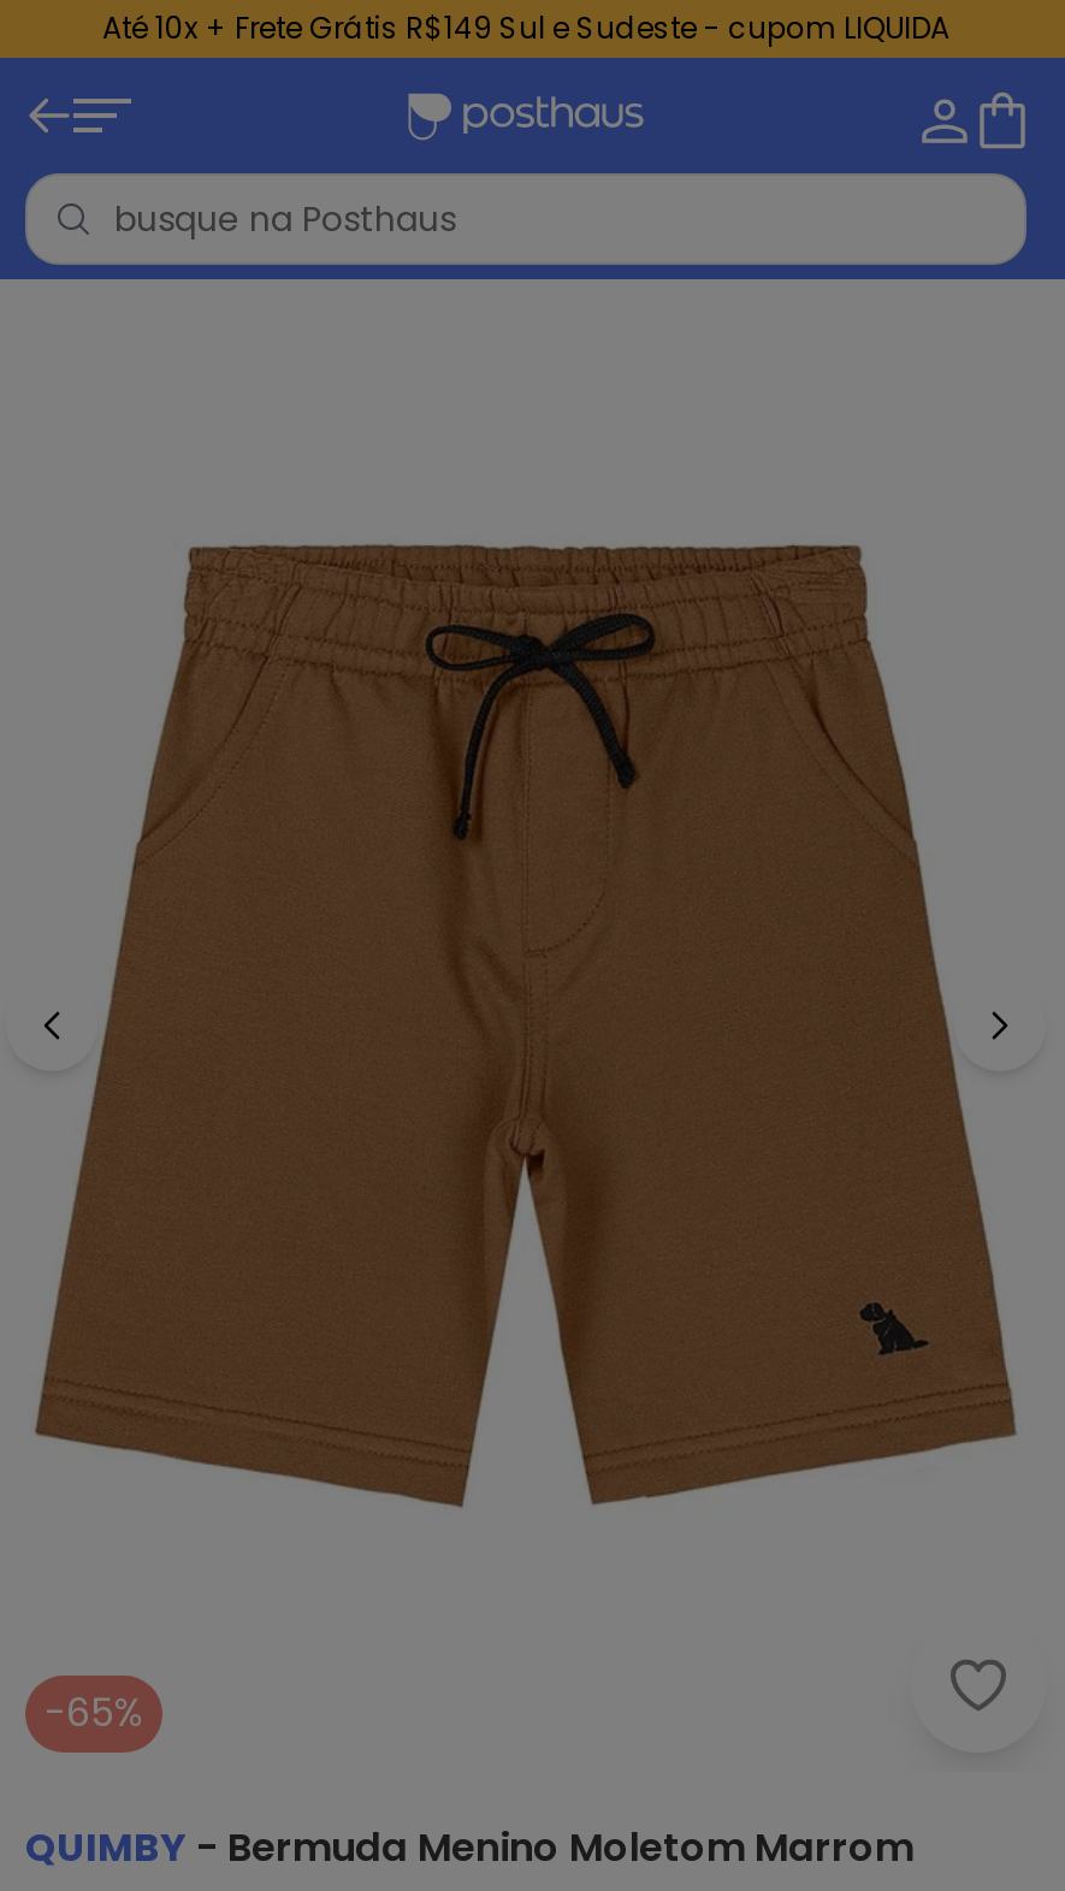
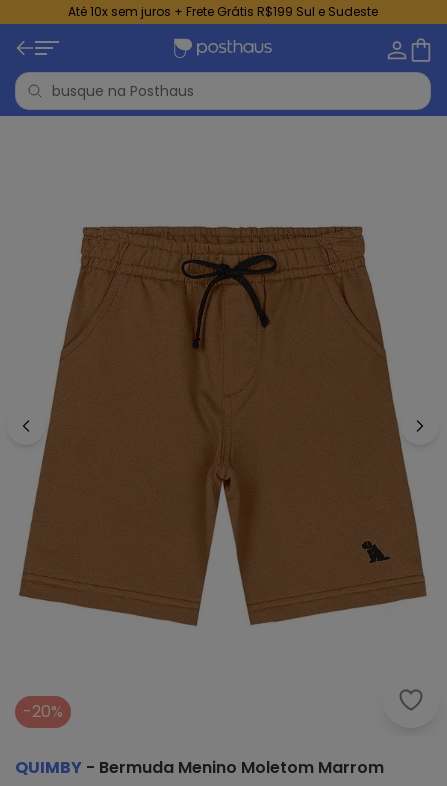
- Até 10x + Frete Grátis R$149 Sul e Sudeste - cupom LIQUIDA
+ Até 10x sem juros + Frete Grátis R$199 Sul e Sudeste

- -65%
+ -20%
